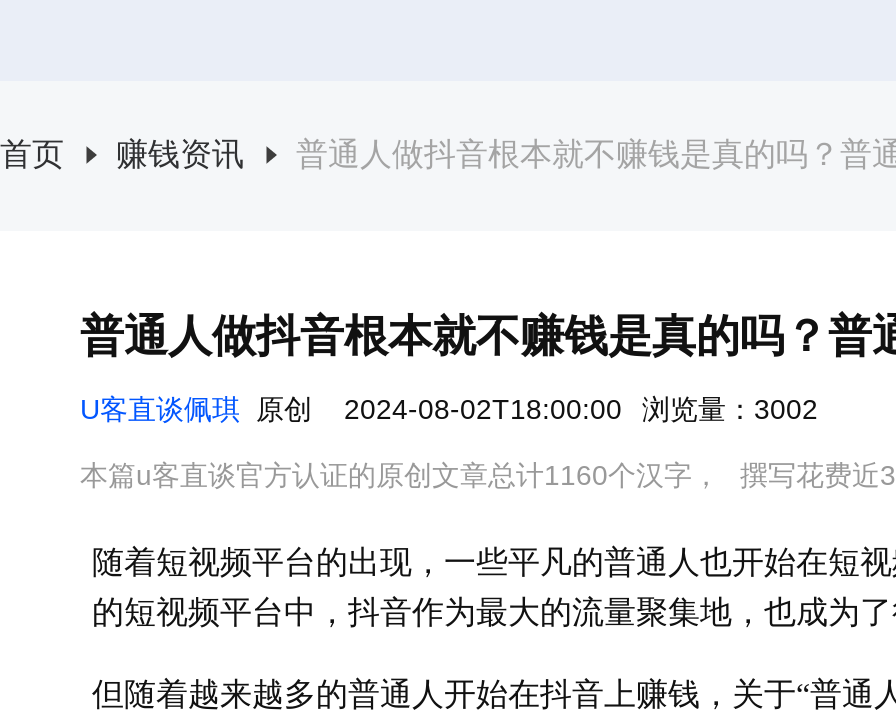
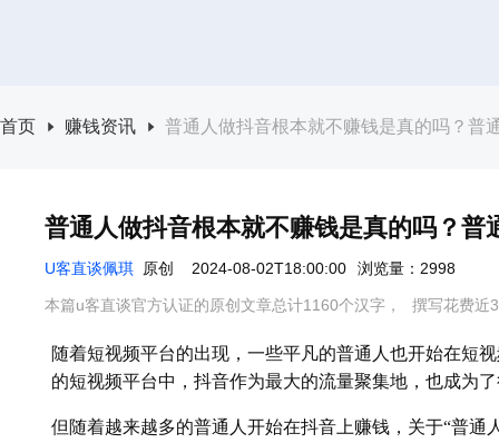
- U客直谈佩琪 原创 2024-08-02T18:00:00 浏览量：3002
+ U客直谈佩琪 原创 2024-08-02T18:00:00 浏览量：2998
